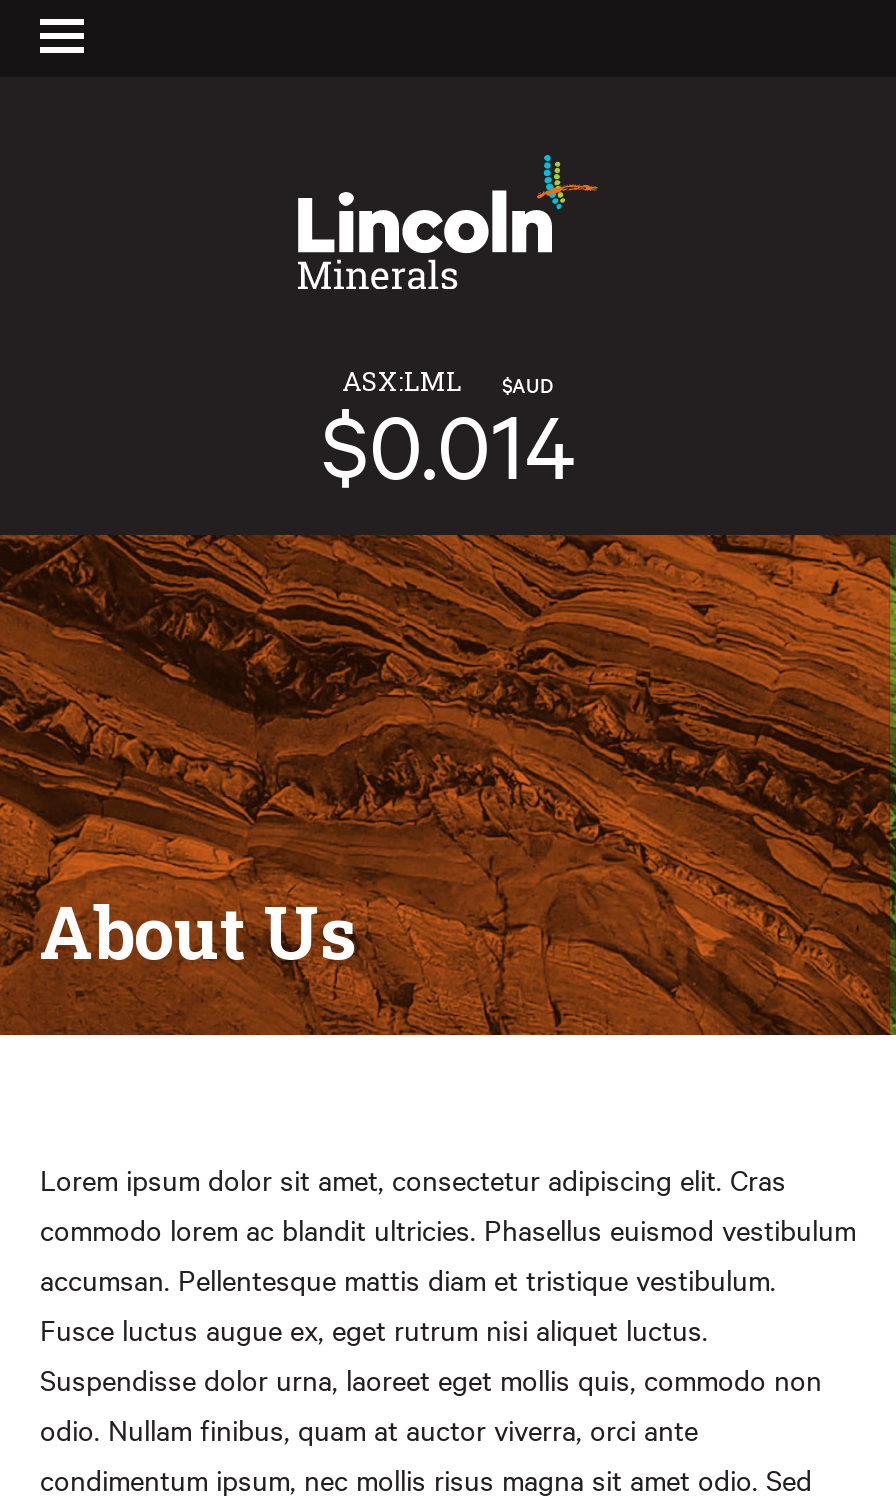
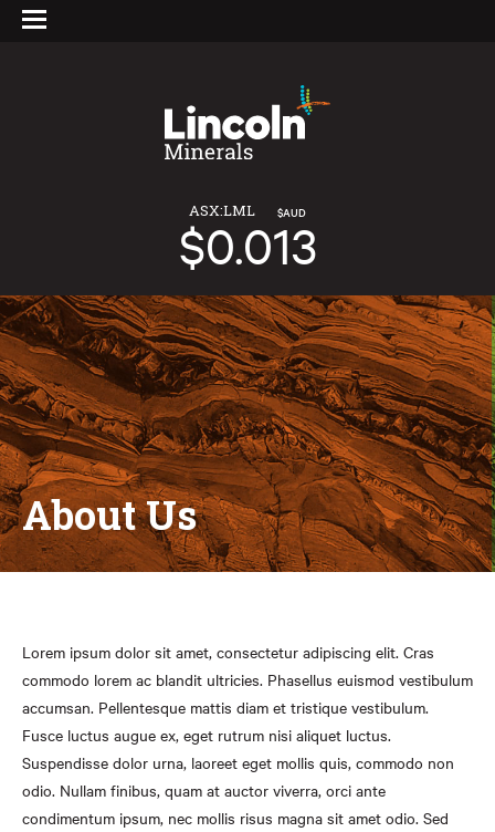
- $0.014
+ $0.013
